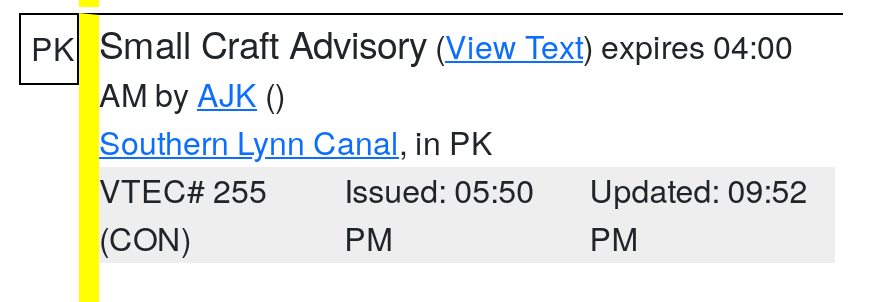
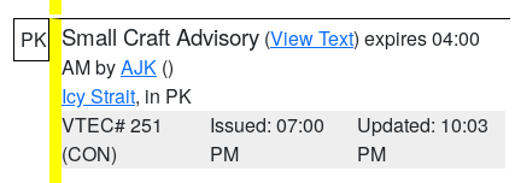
- Southern Lynn Canal, in PK
- VTEC# 255
+ Icy Strait, in PK
+ VTEC# 251

- Issued: 05:50
+ Issued: 07:00

- Updated: 09:52
+ Updated: 10:03
